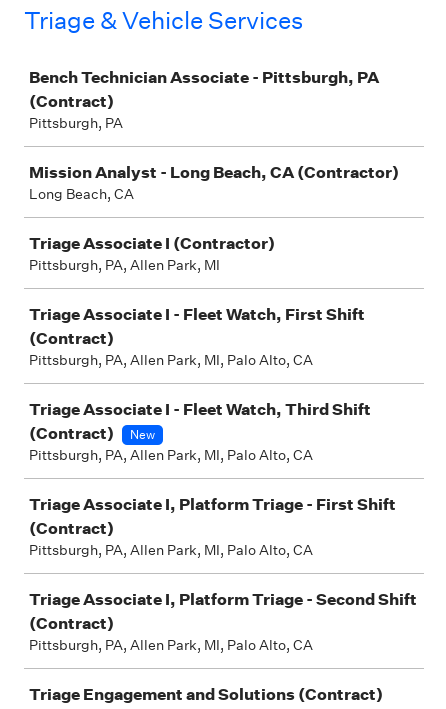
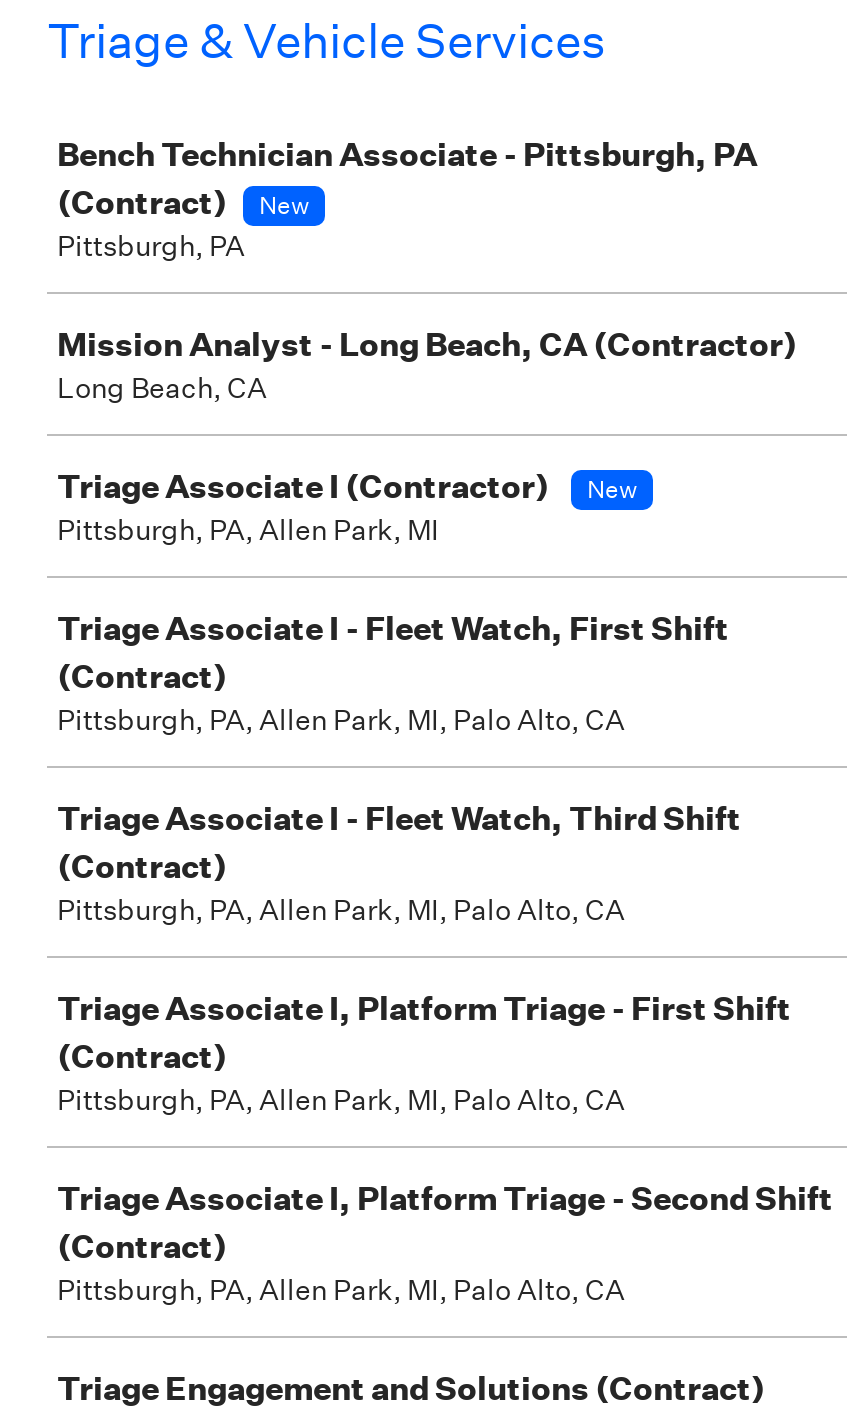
+ New

+ New

- New
